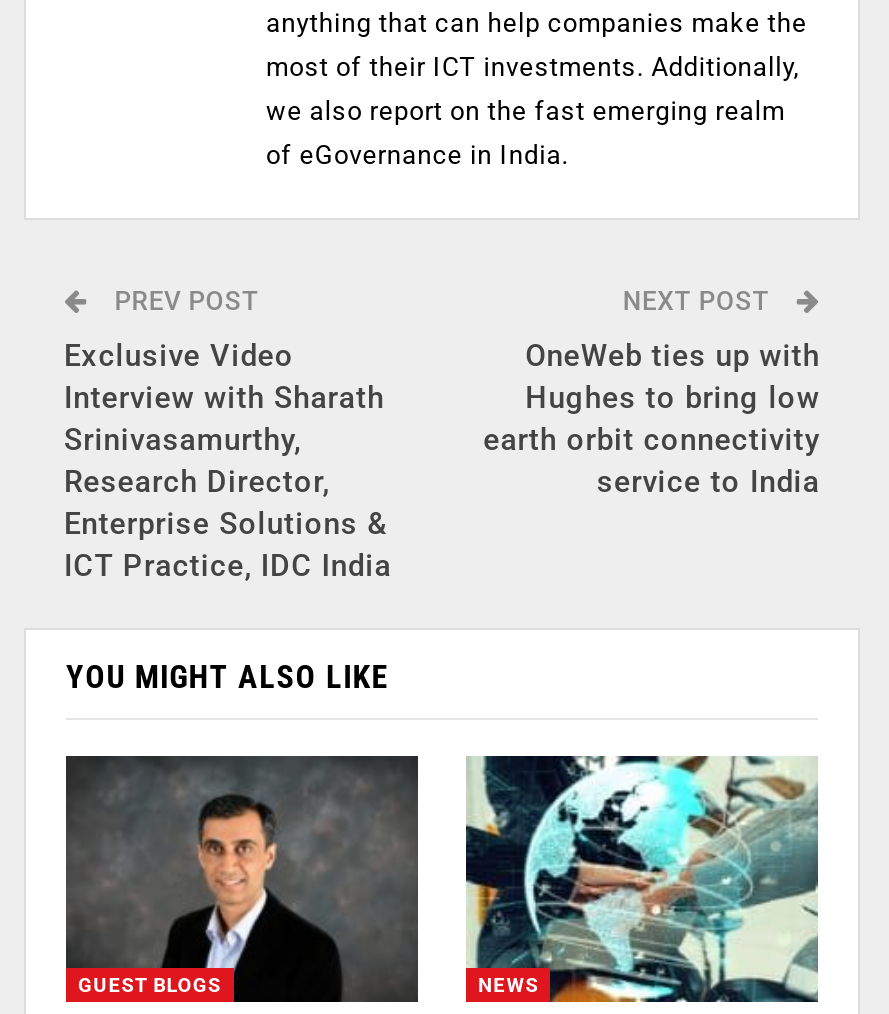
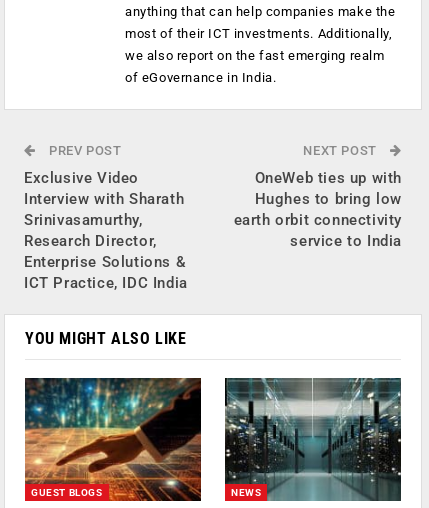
- [image]
+ [image]

- [image]
+ [image]
